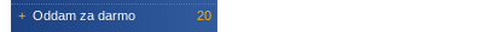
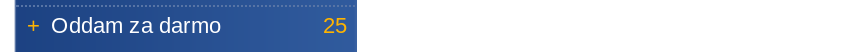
- 20
+ 25
